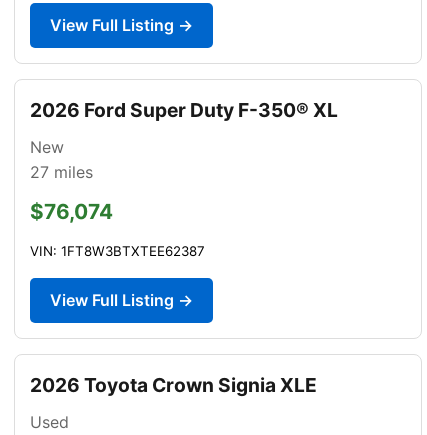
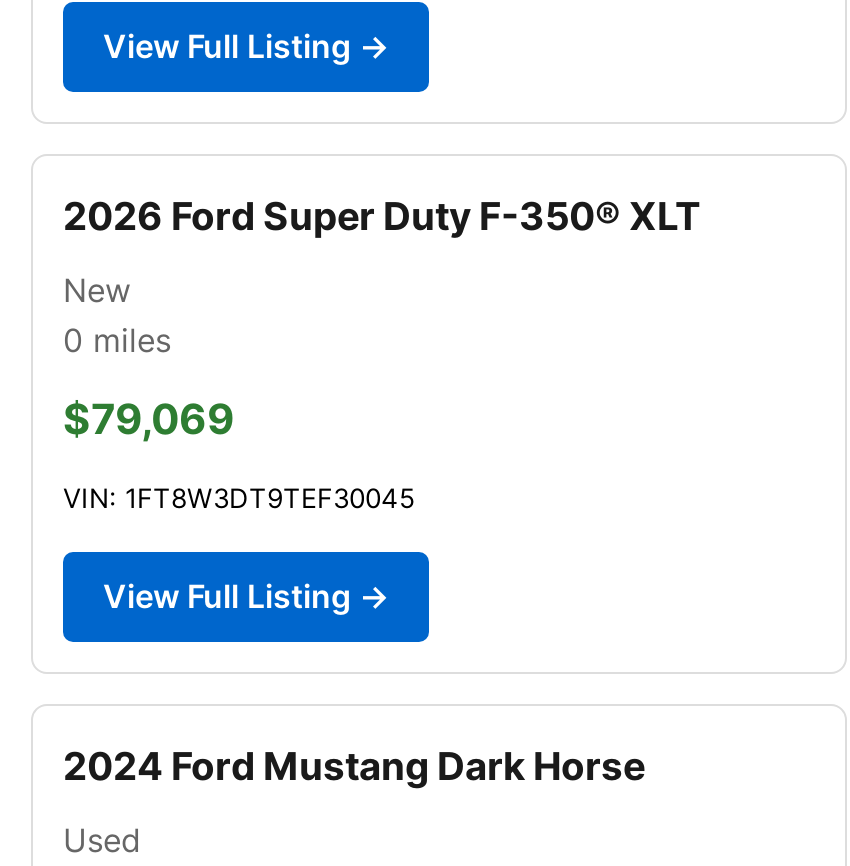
- 2026 Ford Super Duty F-350® XL
+ 2026 Ford Super Duty F-350® XLT

- 27 miles
+ 0 miles

- $76,074
+ $79,069

- VIN: 1FT8W3BTXTEE62387
+ VIN: 1FT8W3DT9TEF30045

- 2026 Toyota Crown Signia XLE
+ 2024 Ford Mustang Dark Horse
